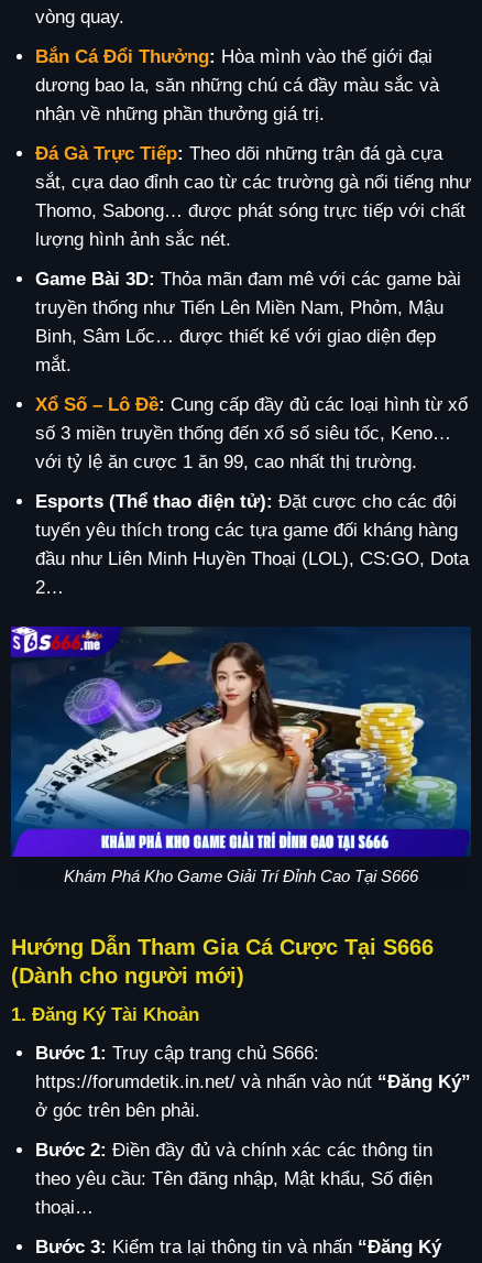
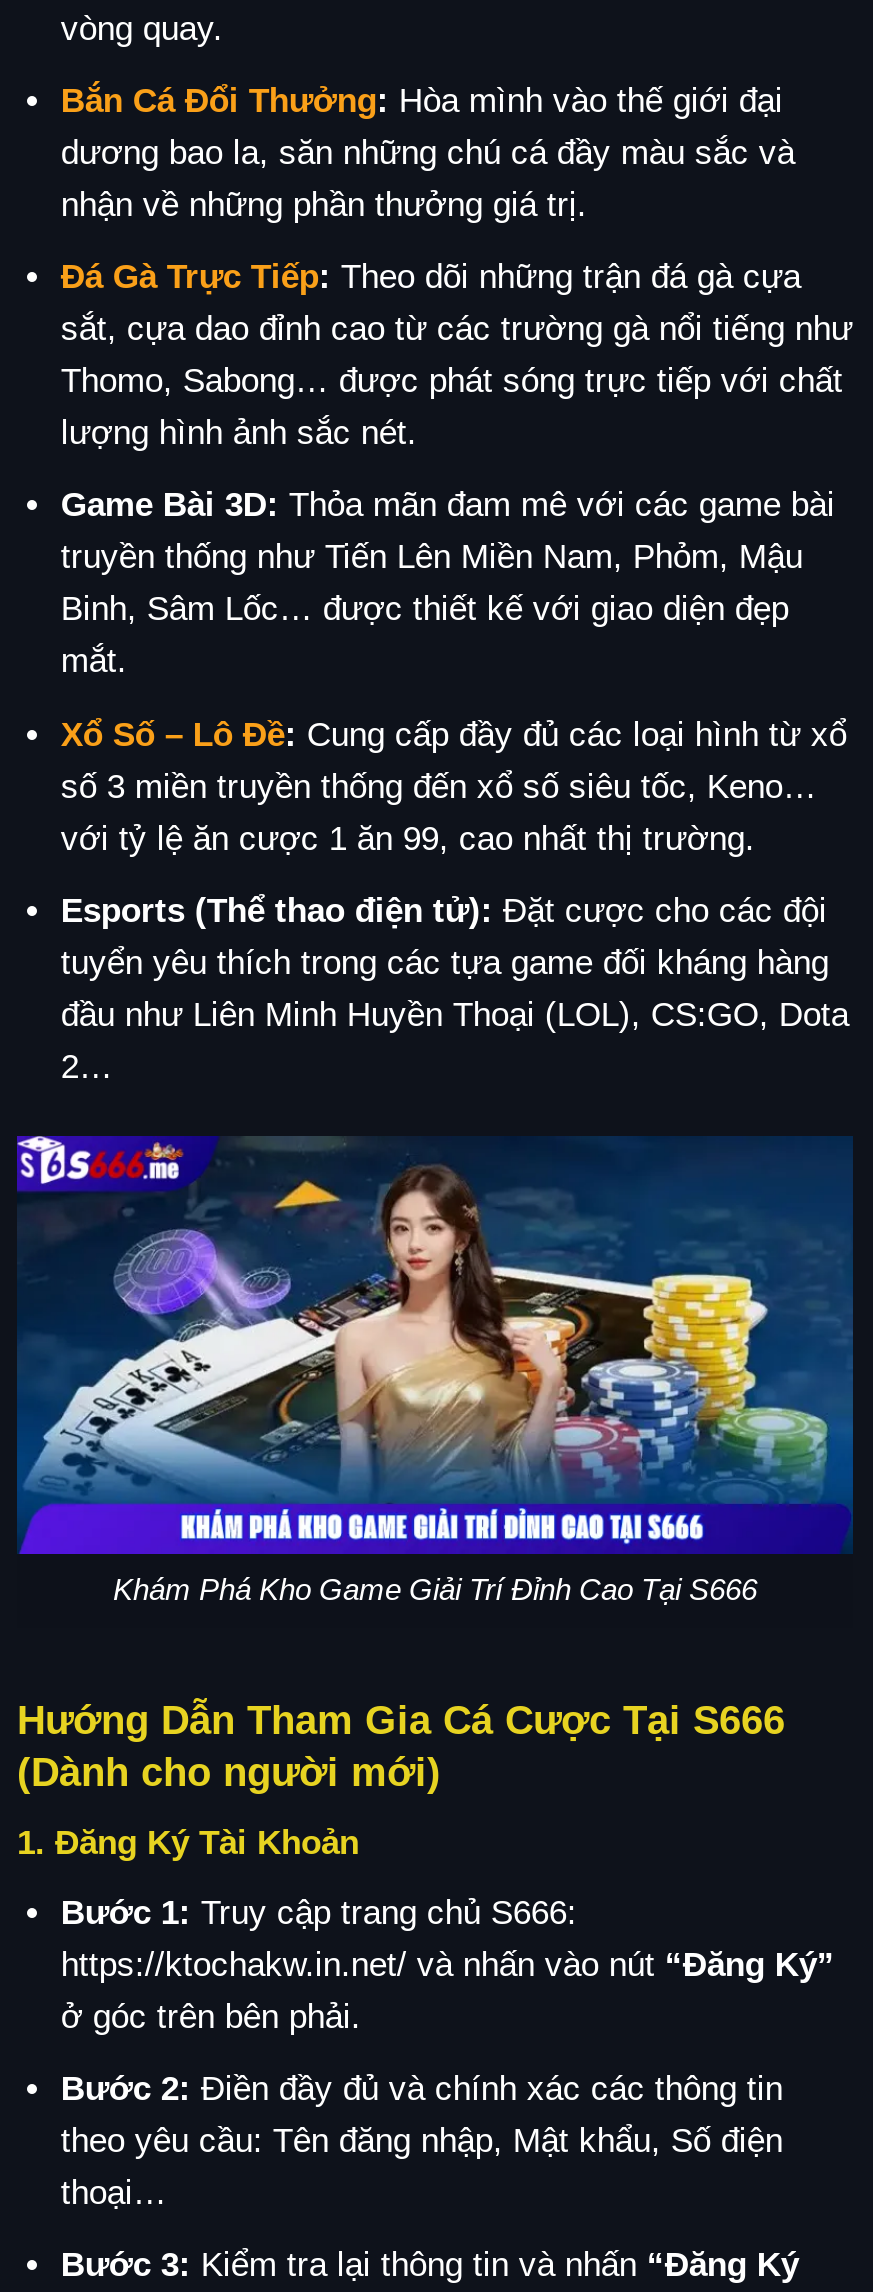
- https://forumdetik.in.net/ và nhấn vào nút “Đăng Ký”
+ https://ktochakw.in.net/ và nhấn vào nút “Đăng Ký”
